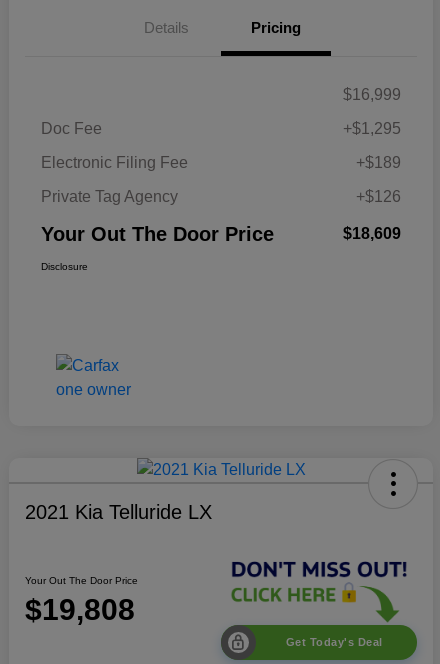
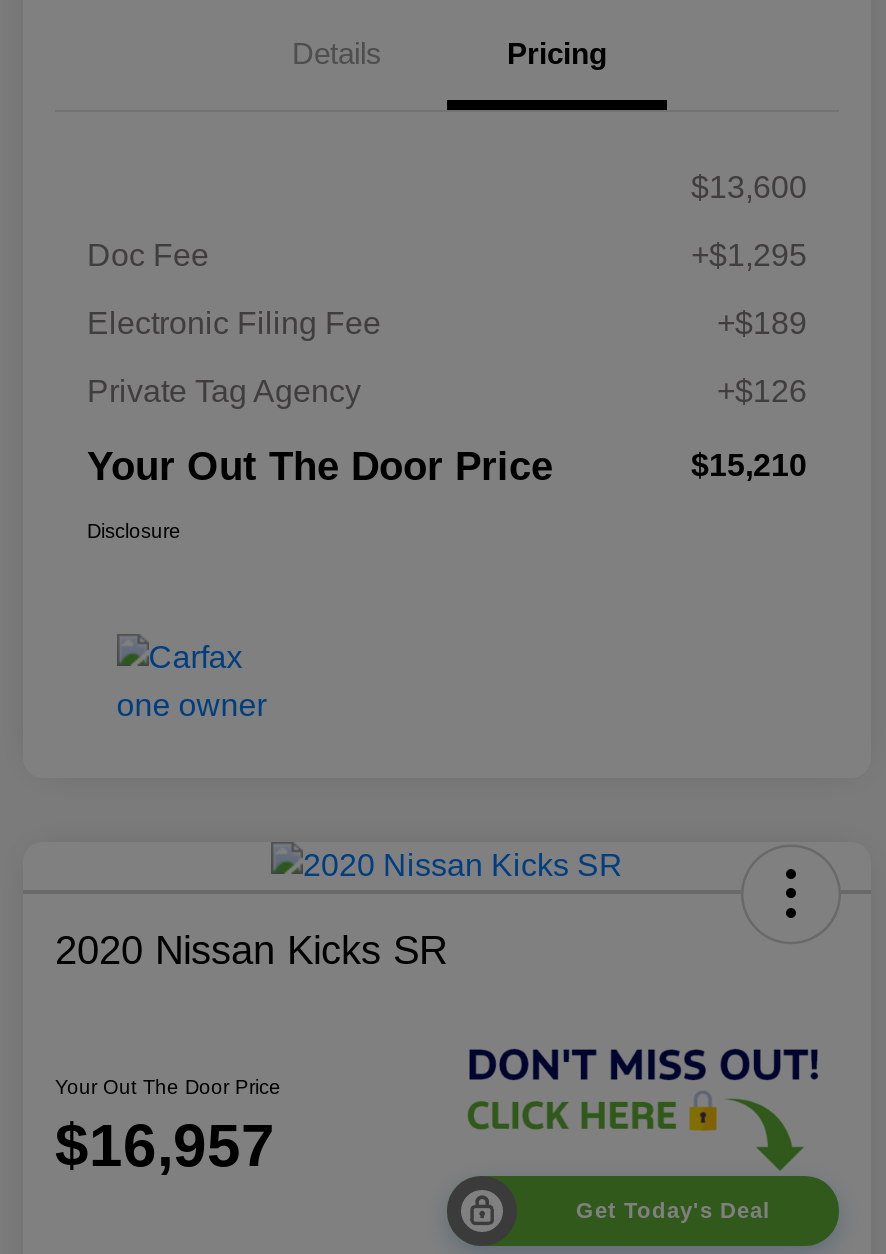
- $16,999
+ $13,600

- $18,609
+ $15,210

- 2021 Kia Telluride LX
+ 2020 Nissan Kicks SR

- $19,808
+ $16,957
